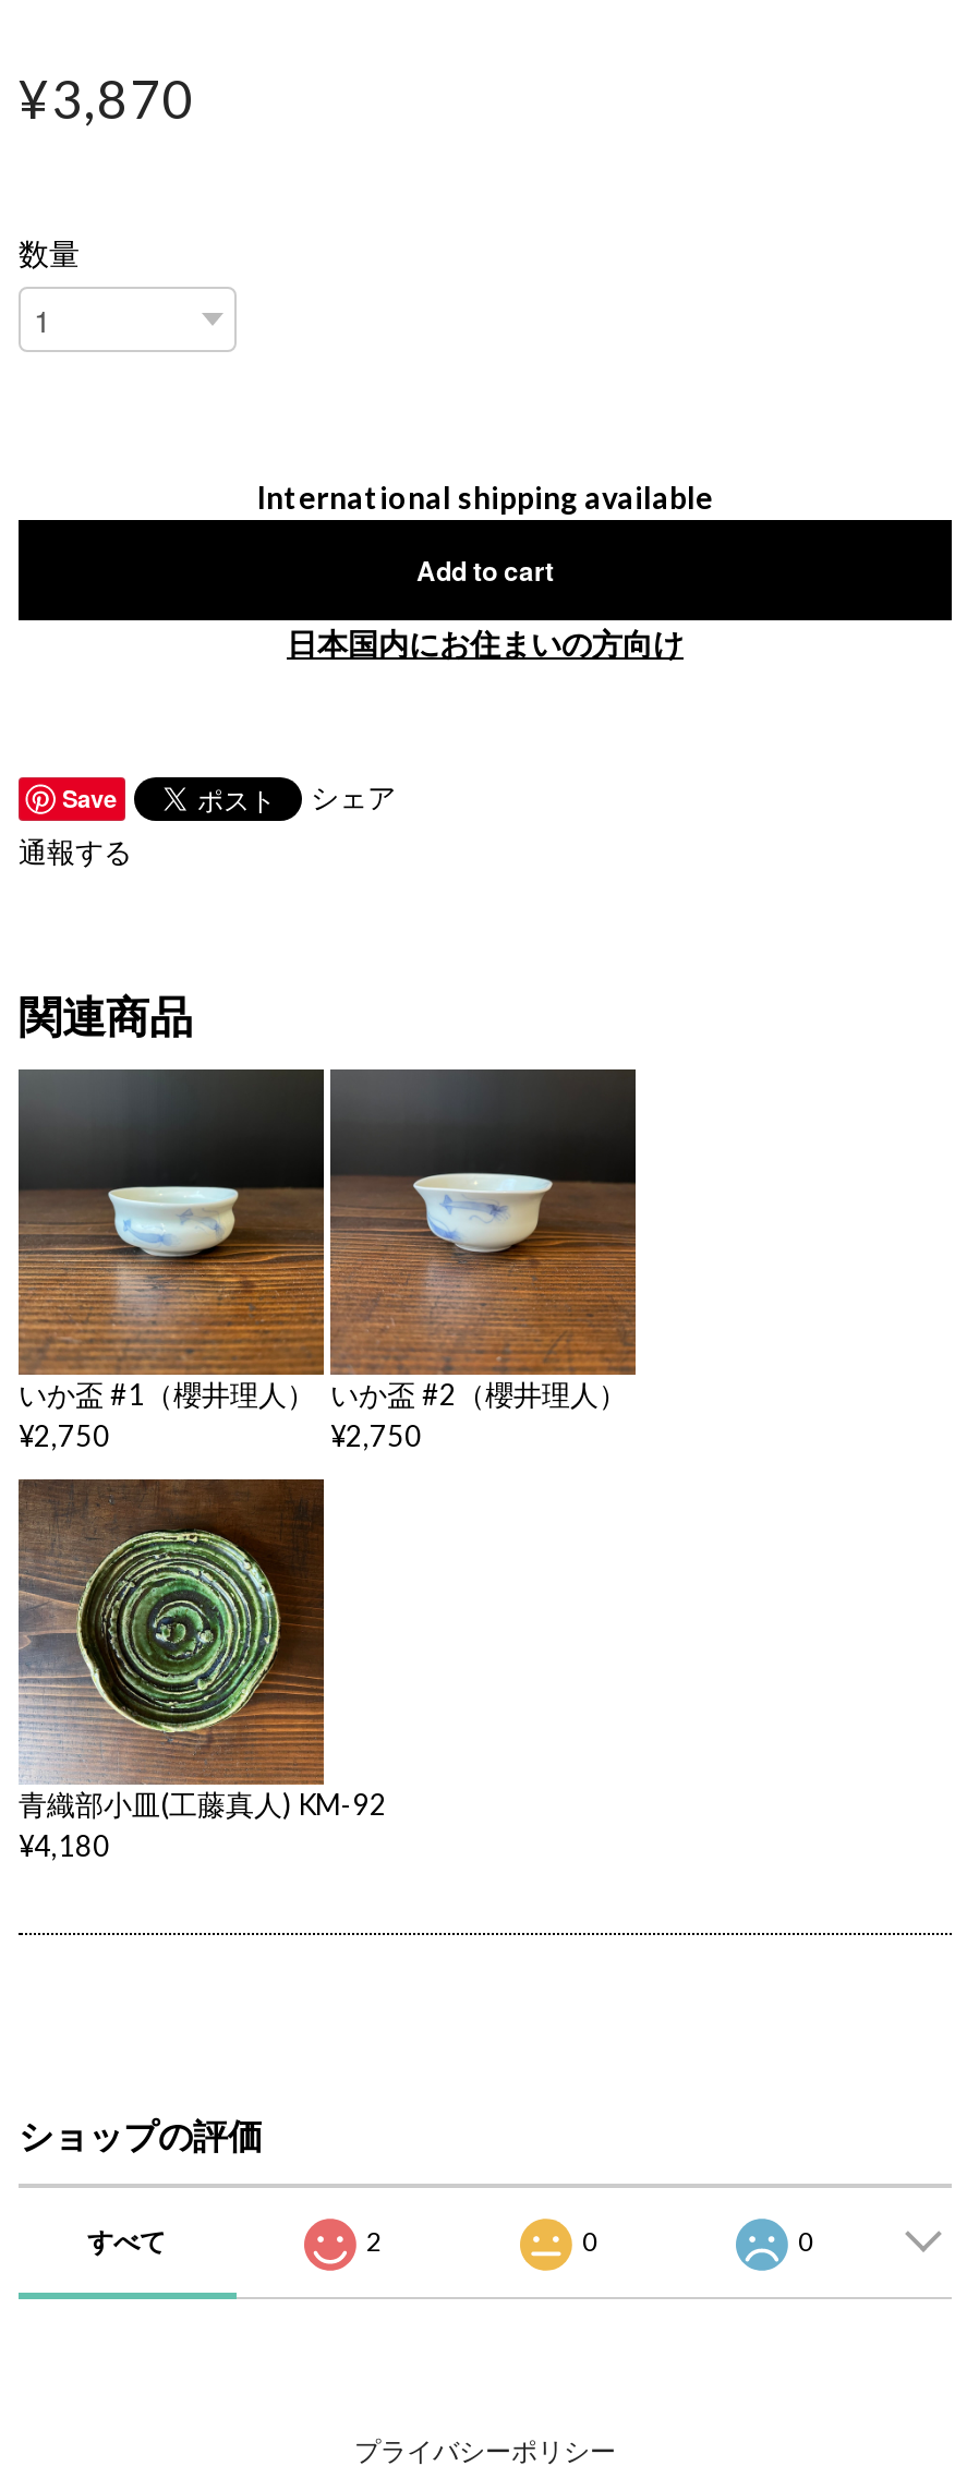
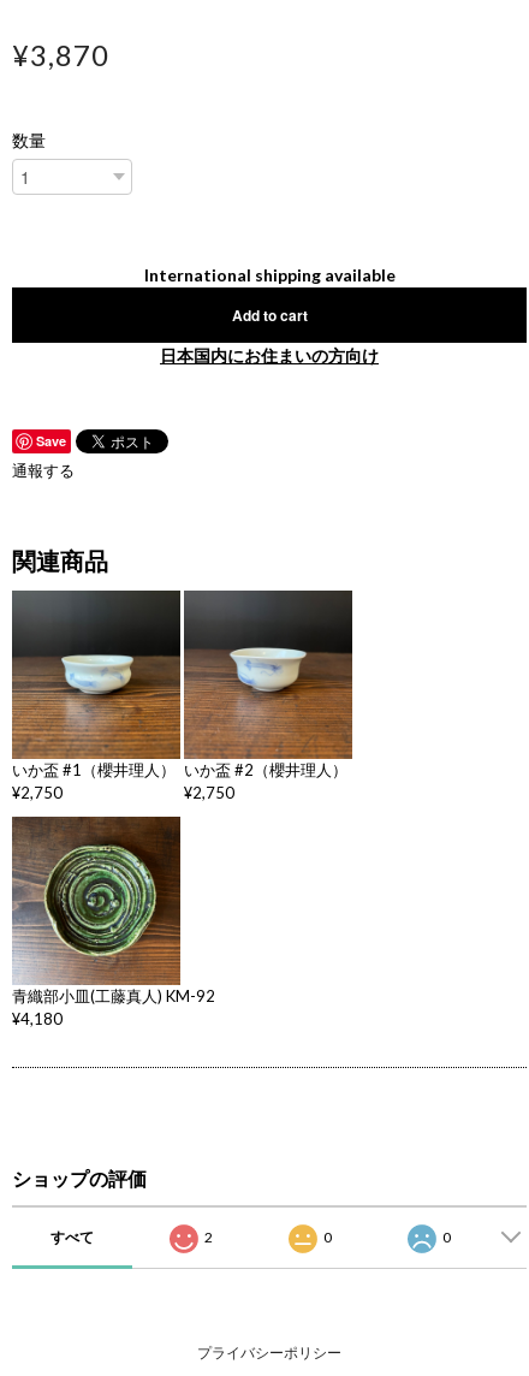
- シェア
